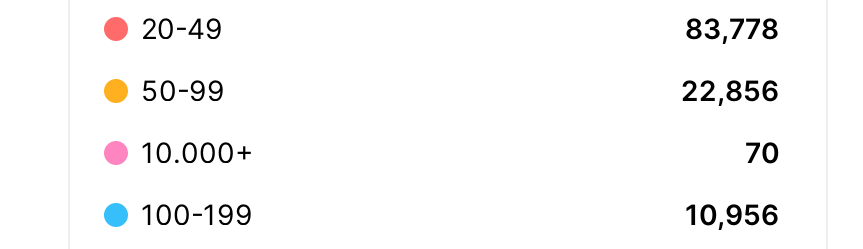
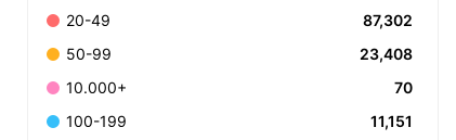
- 83,778
+ 87,302

- 22,856
+ 23,408

- 10,956
+ 11,151
